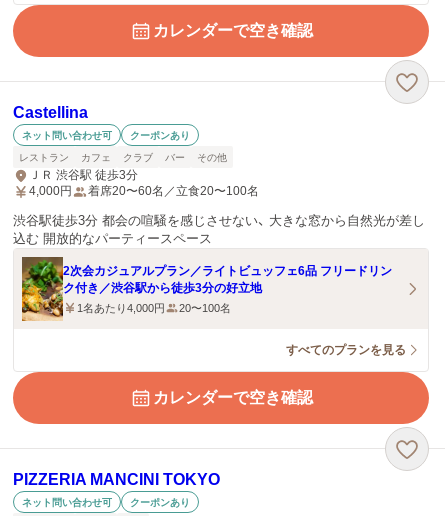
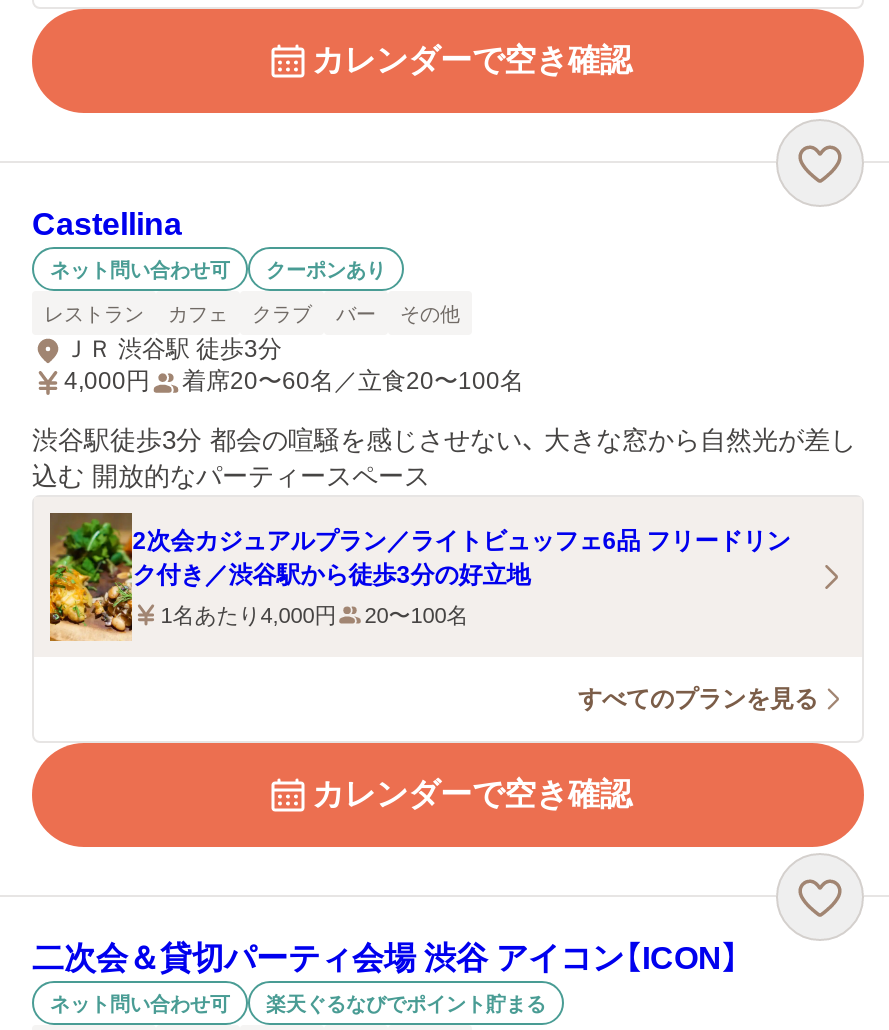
- PIZZERIA MANCINI TOKYO
+ 二次会＆貸切パーティ会場 渋谷 アイコン【ICON】

- クーポンあり
+ 楽天ぐるなびでポイント貯まる
